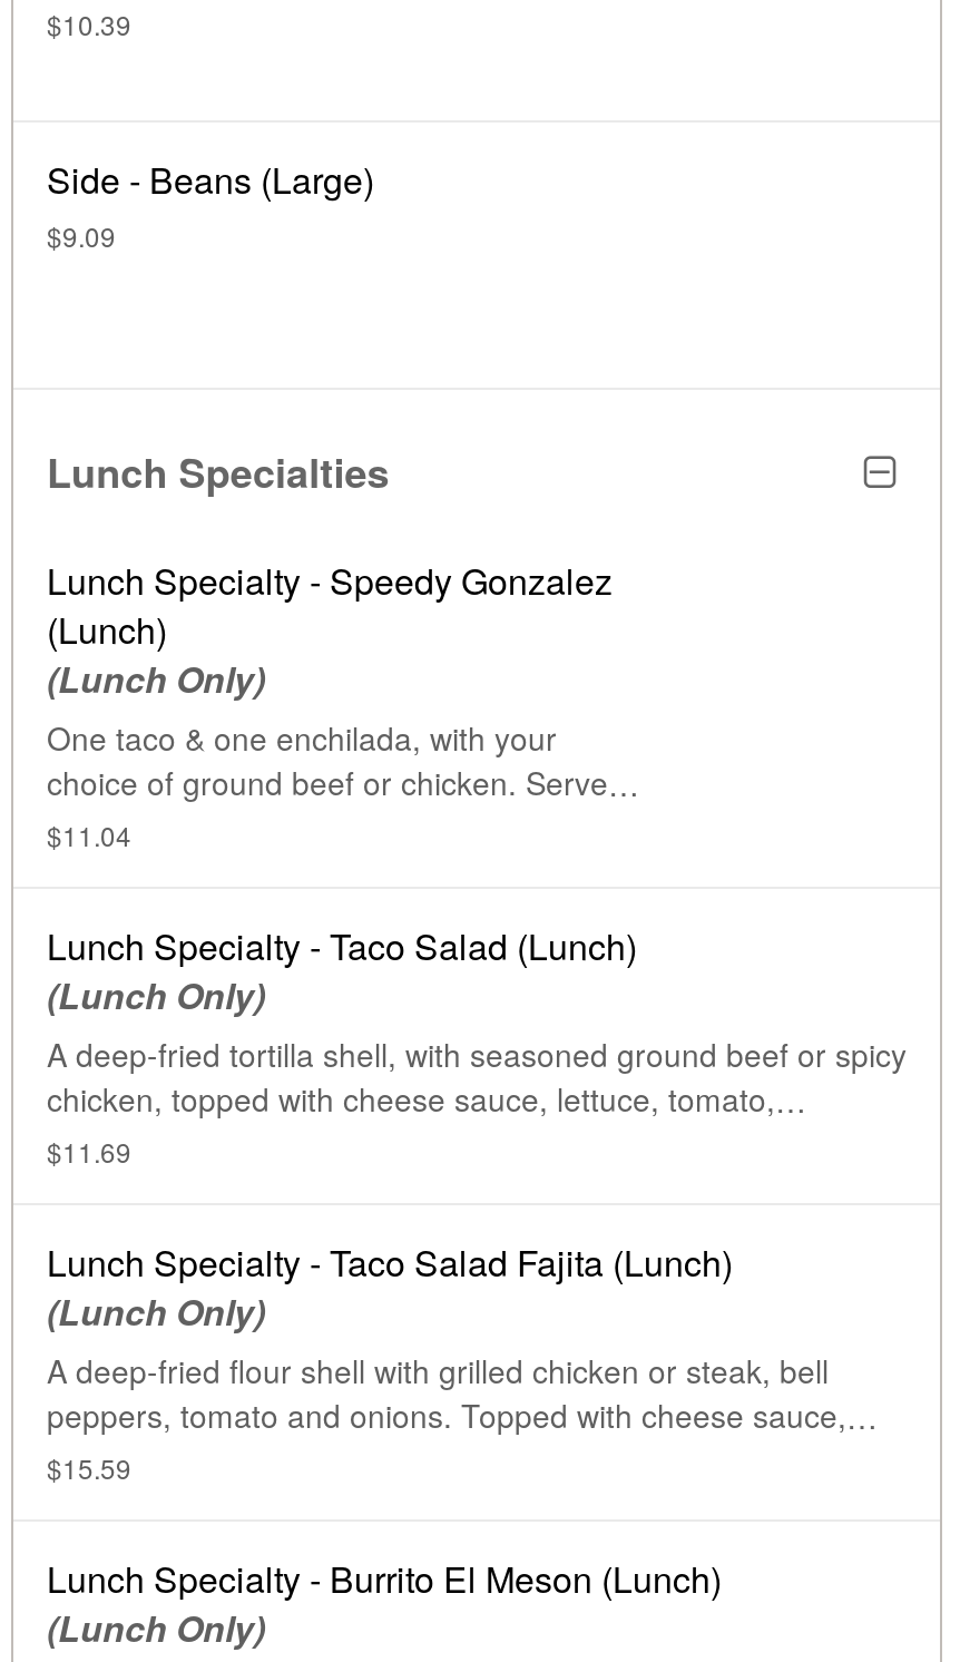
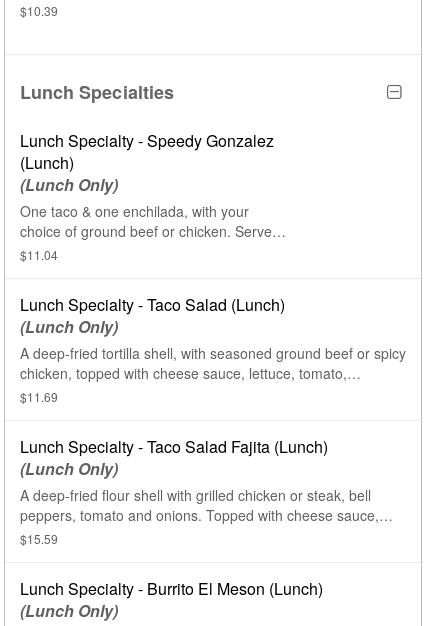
- Side - Beans (Large)
- $9.09
